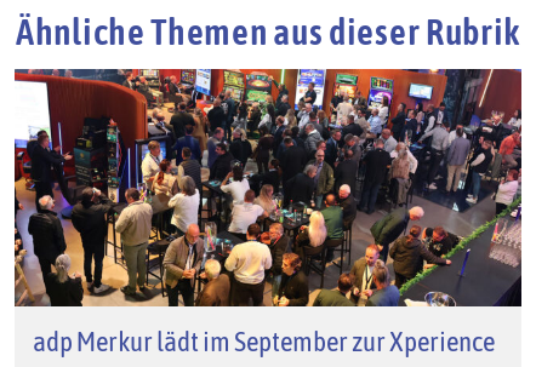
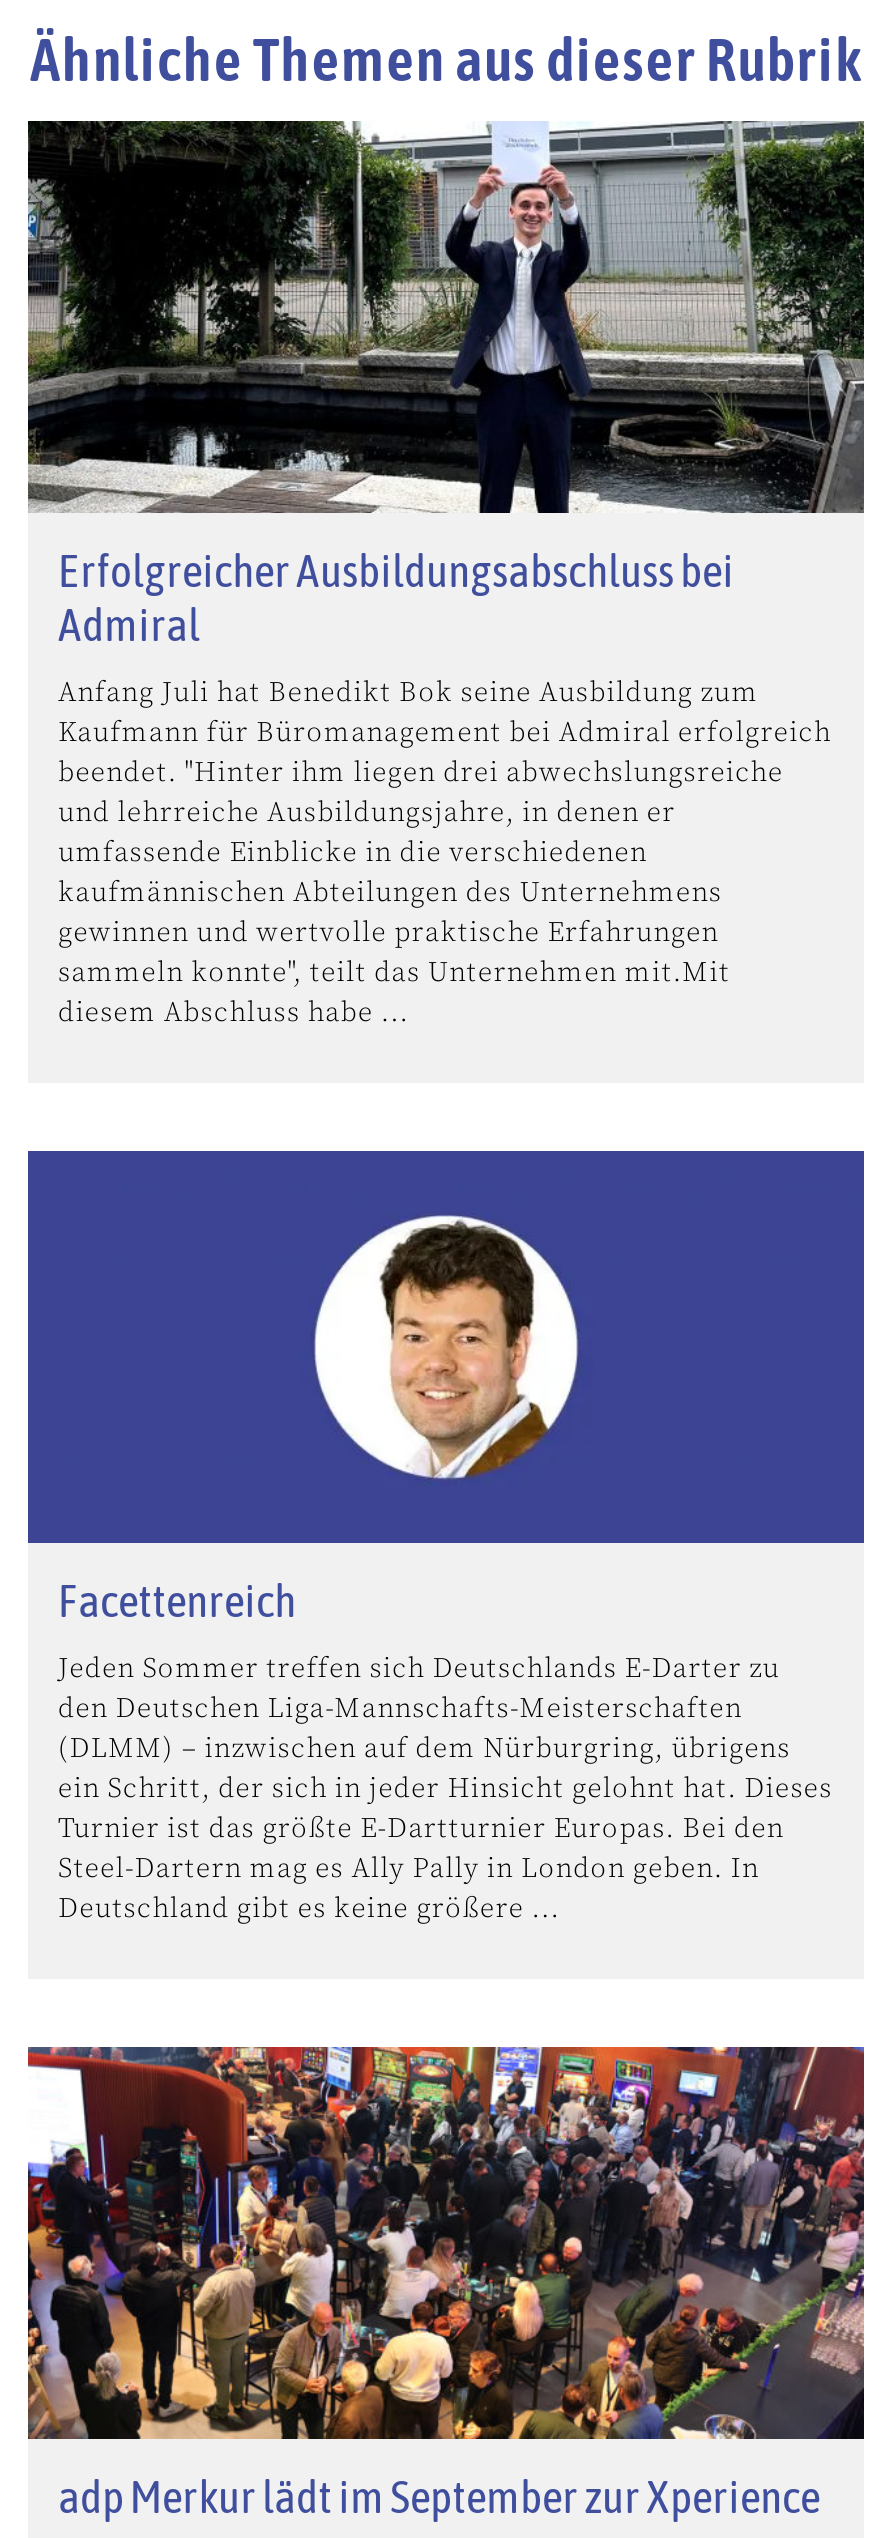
+ [image]
+ Erfolgreicher Ausbildungsabschluss bei
+ Admiral
+ Anfang Juli hat Benedikt Bok seine Ausbildung zum
+ Kaufmann für Büromanagement bei Admiral erfolgreich
+ beendet. "Hinter ihm liegen drei abwechslungsreiche
+ und lehrreiche Ausbildungsjahre, in denen er
+ umfassende Einblicke in die verschiedenen
+ kaufmännischen Abteilungen des Unternehmens
+ gewinnen und wertvolle praktische Erfahrungen
+ sammeln konnte", teilt das Unternehmen mit.Mit
+ diesem Abschluss habe ...

+ [image]
+ Facettenreich
+ Jeden Sommer treffen sich Deutschlands E-Darter zu
+ den Deutschen Liga-Mannschafts-Meisterschaften
+ (DLMM) – inzwischen auf dem Nürburgring, übrigens
+ ein Schritt, der sich in jeder Hinsicht gelohnt hat. Dieses
+ Turnier ist das größte E-Dartturnier Europas. Bei den
+ Steel-Dartern mag es Ally Pally in London geben. In
+ Deutschland gibt es keine größere ...
